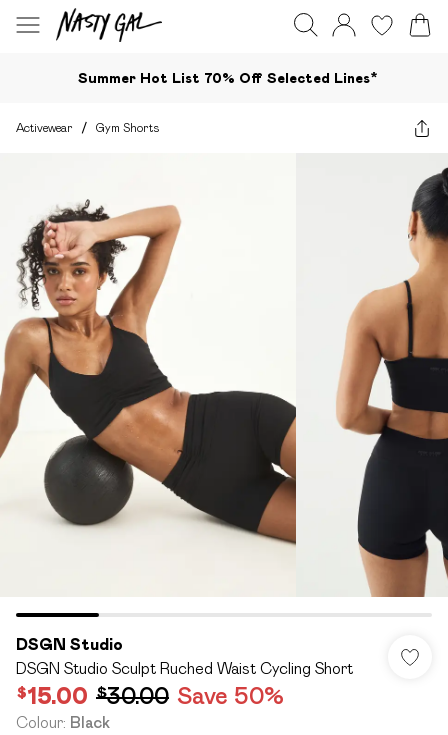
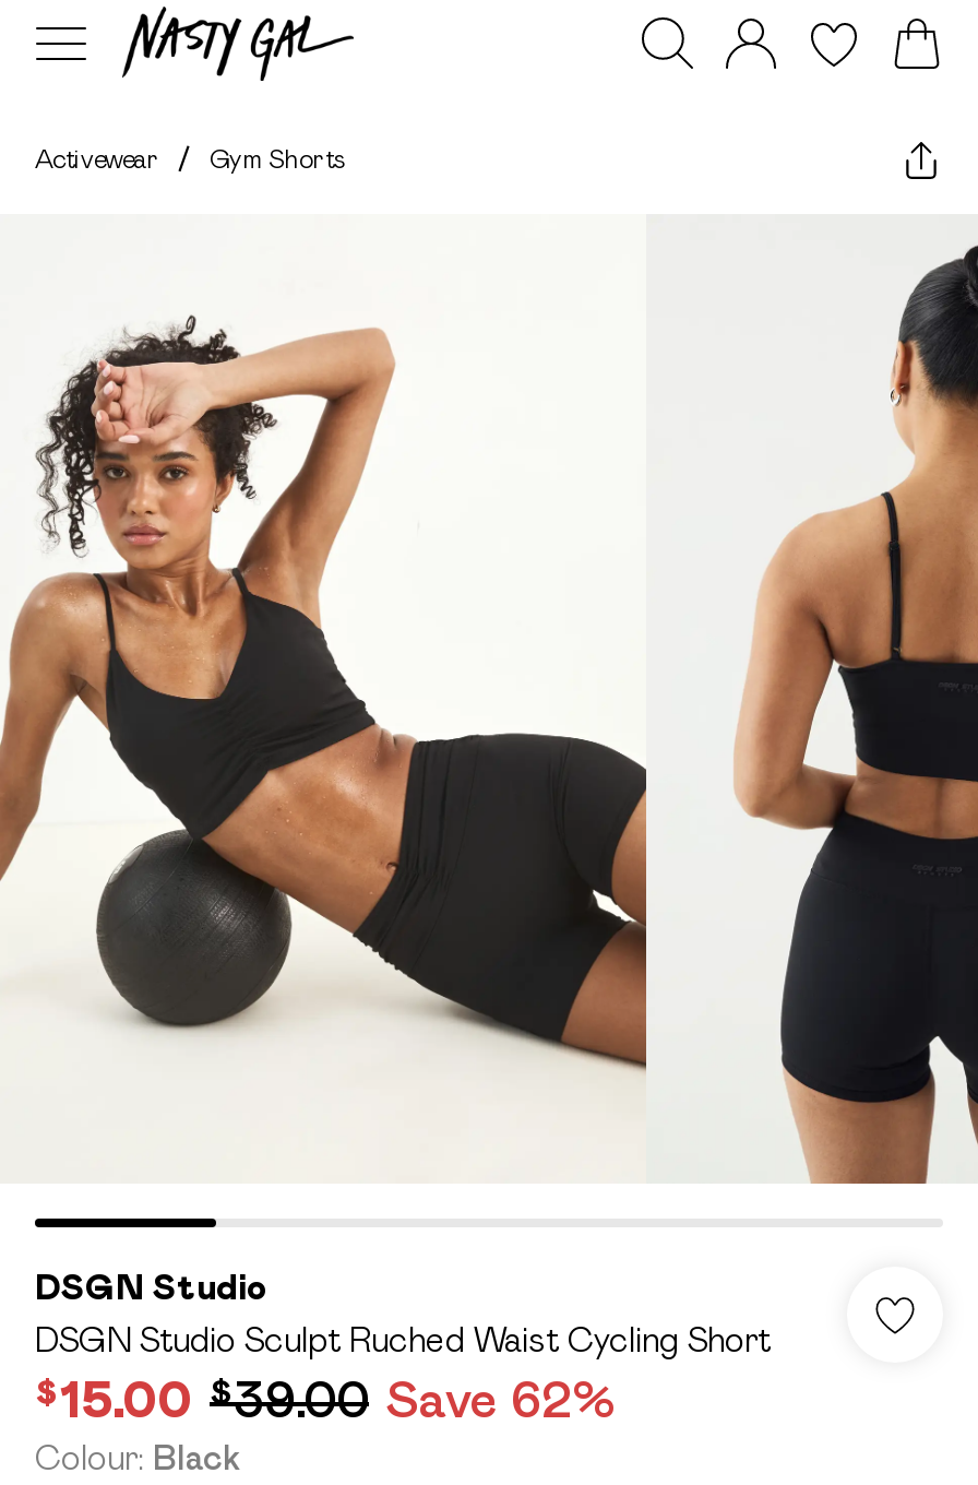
- Summer Hot List 70% Off Selected Lines*

- $15.00 $30.00 Save 50%
+ $15.00 $39.00 Save 62%
